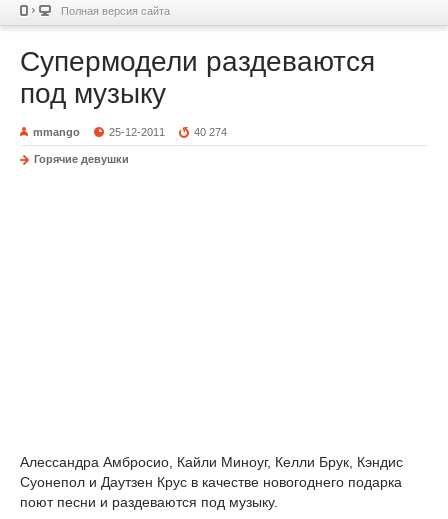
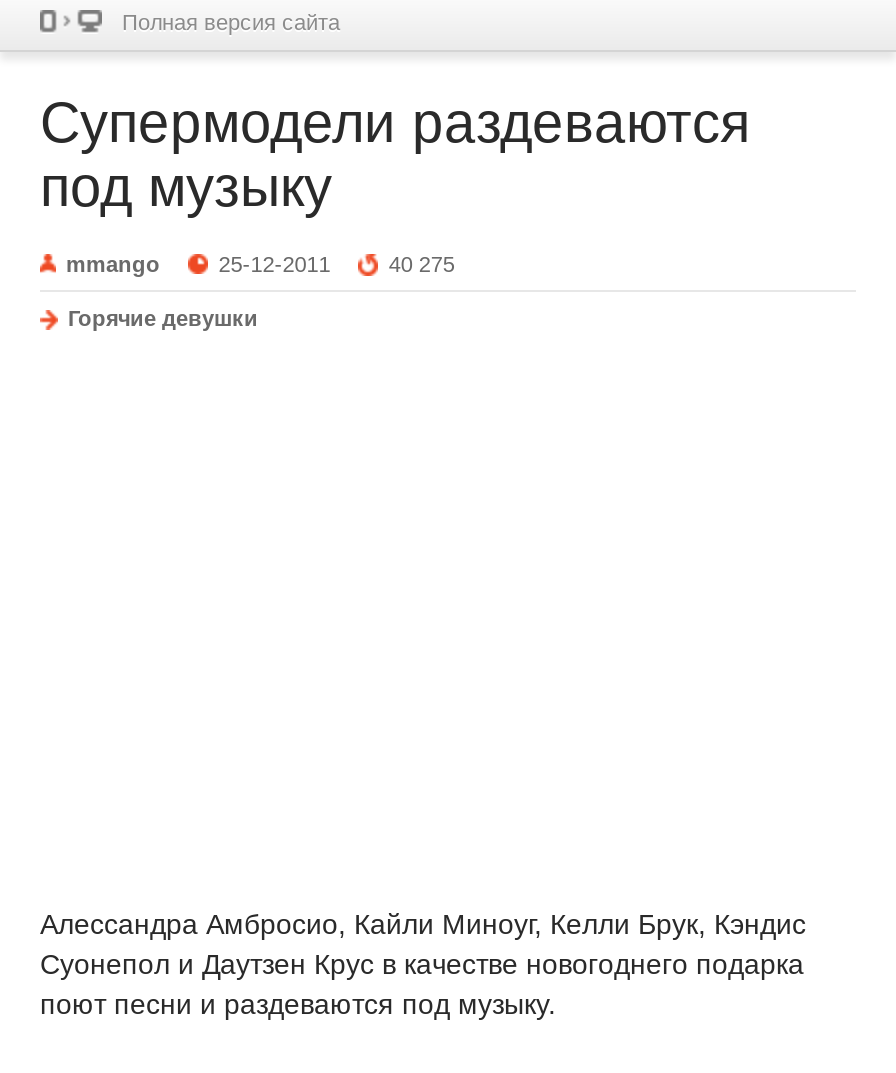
- 40 274
+ 40 275
